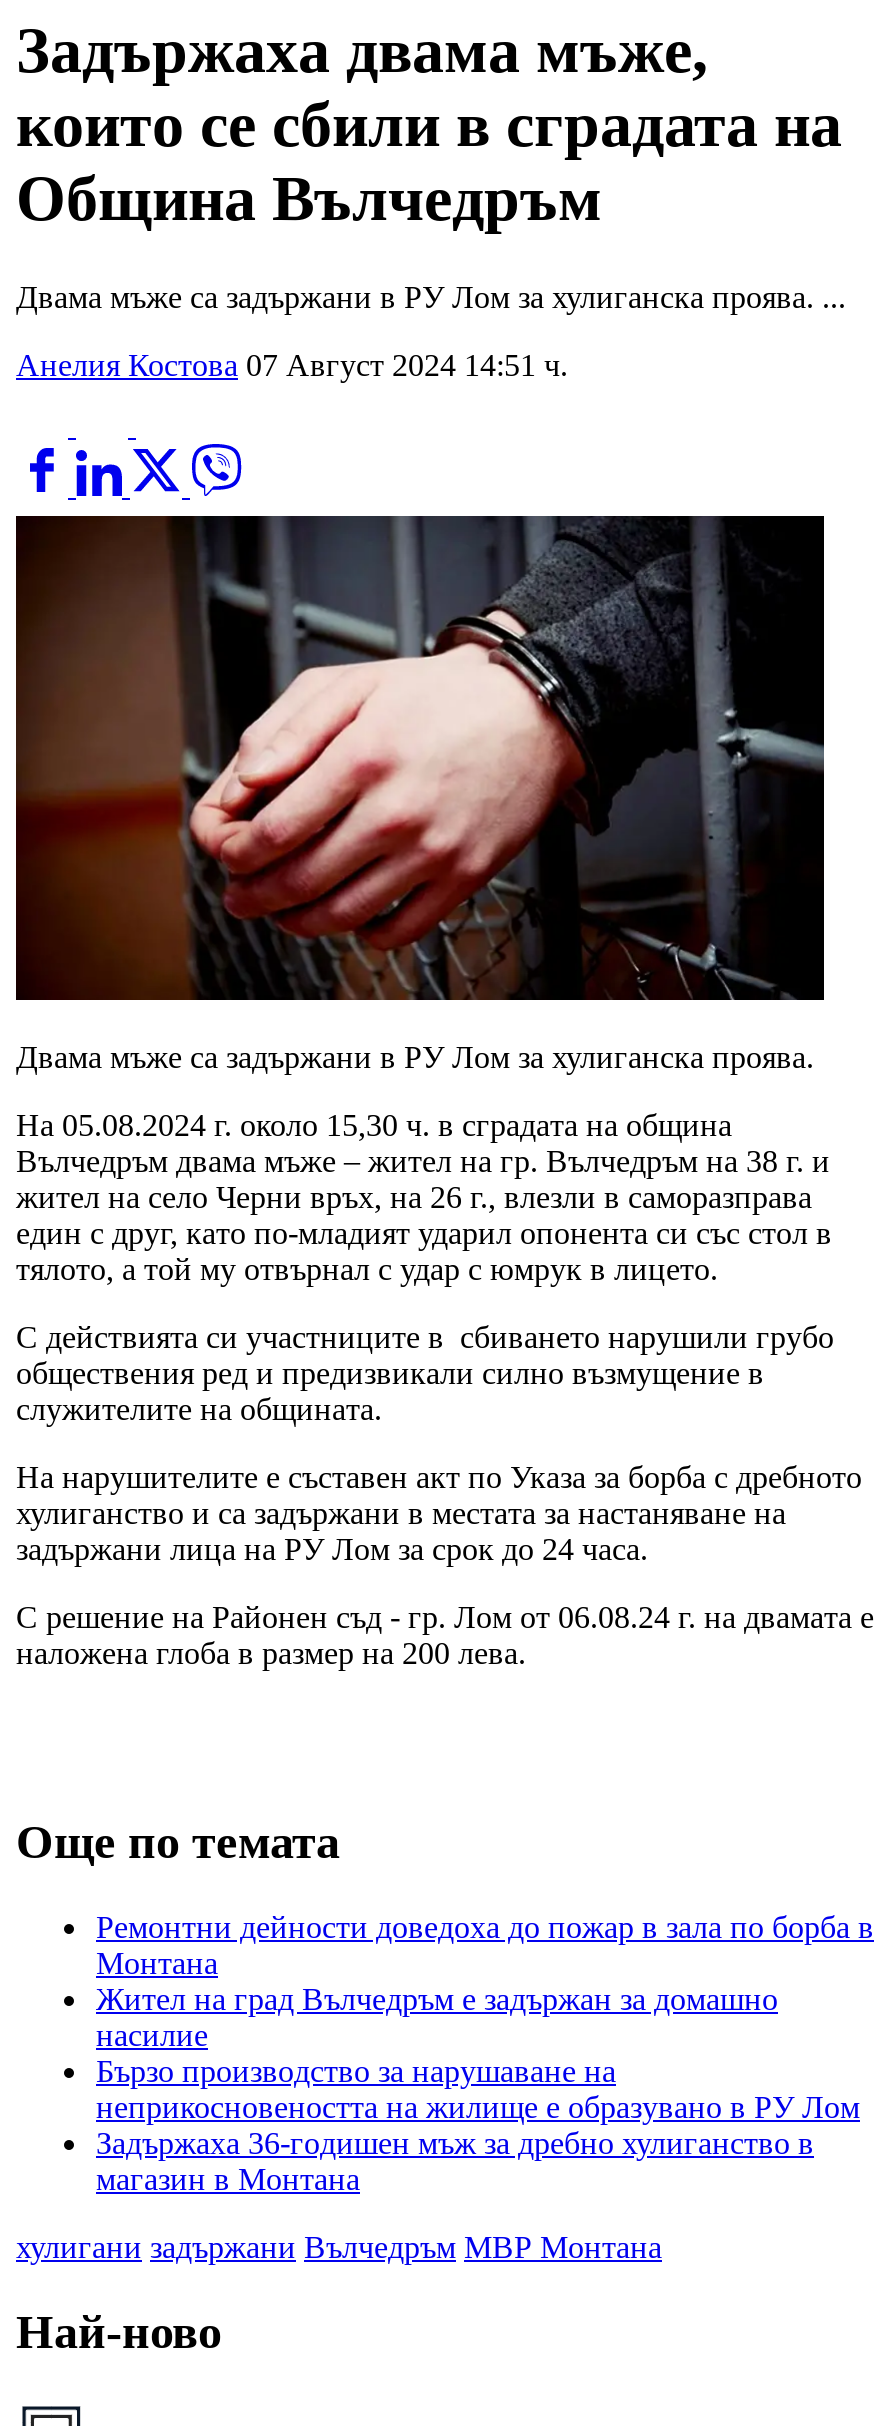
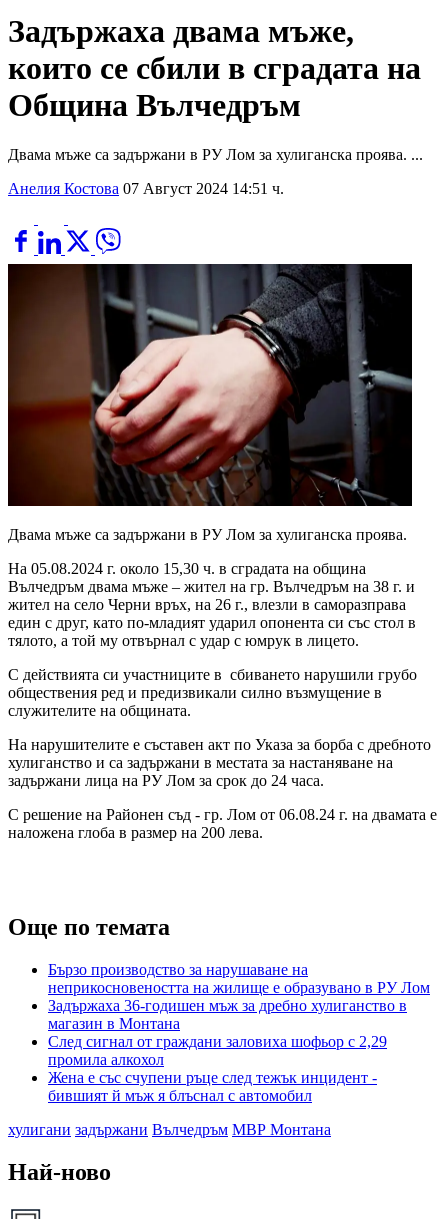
- Ремонтни дейности доведоха до пожар в зала по борба в
- Монтана
- Жител на град Вълчедръм е задържан за домашно
- насилие

moved up: Бързо производство за нарушаване на | неприкосновеността на жилище е образувано в РУ Лом | Задържаха 36-годишен мъж за дребно хулиганство в | магазин в Монтана

+ След сигнал от граждани заловиха шофьор с 2,29
+ промила алкохол
+ Жена е със счупени ръце след тежък инцидент -
+ бившият й мъж я блъснал с автомобил
